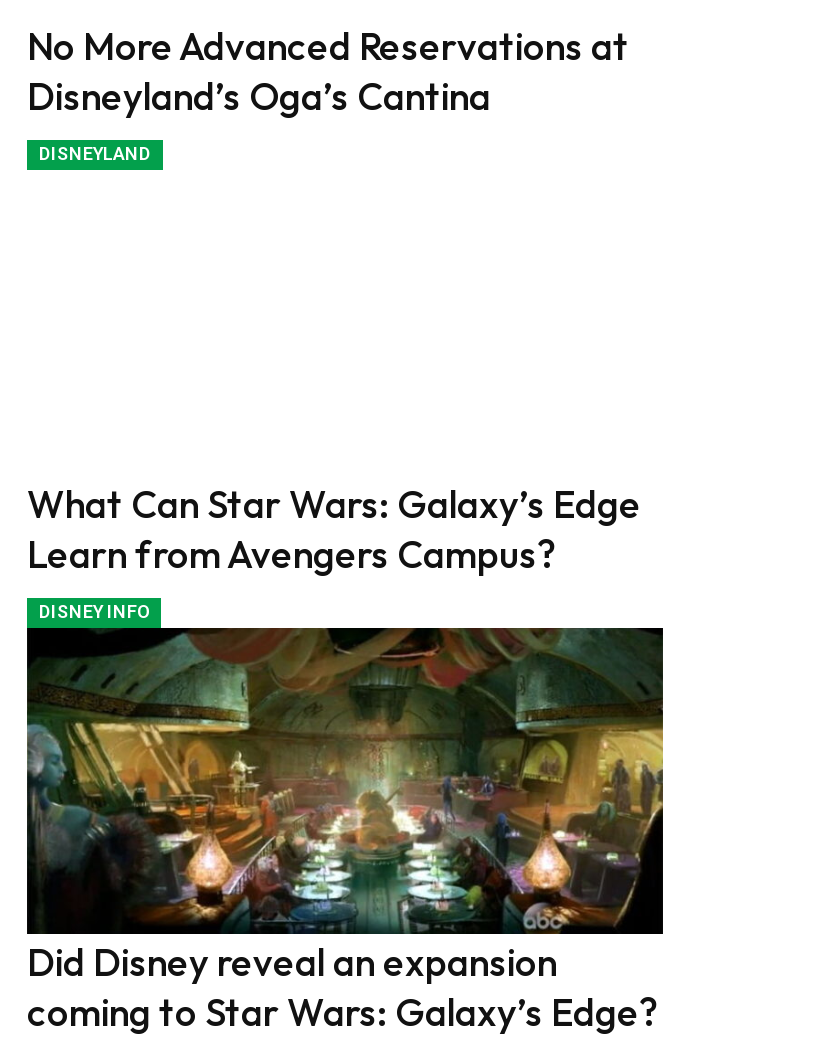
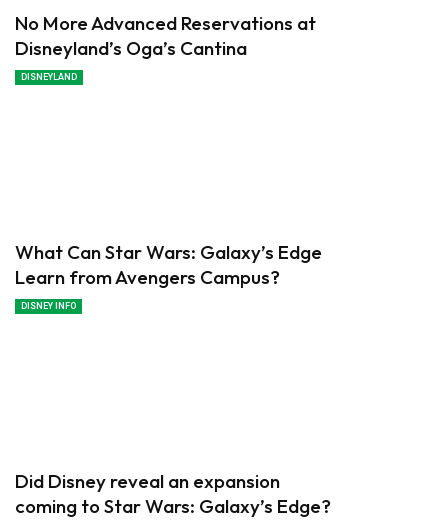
- [image]
